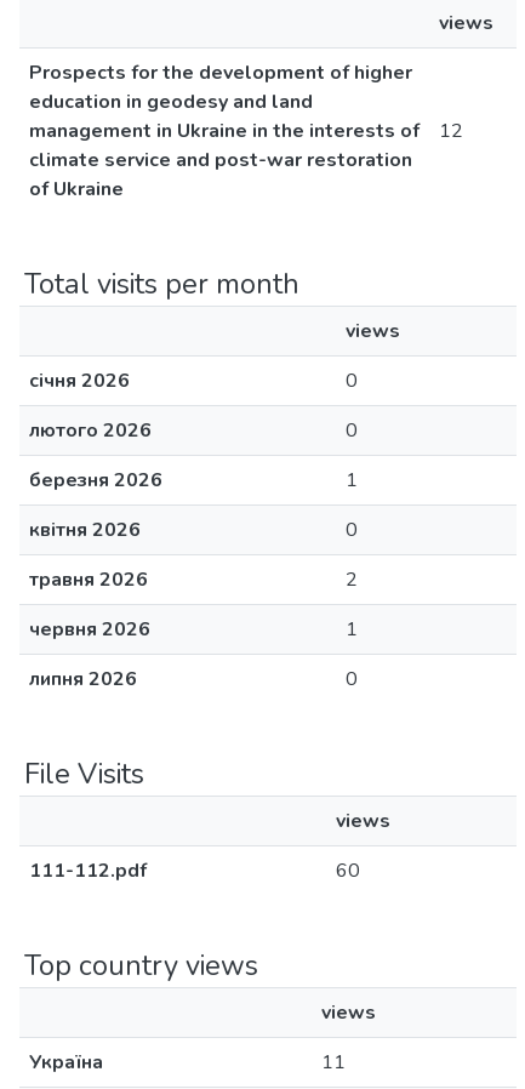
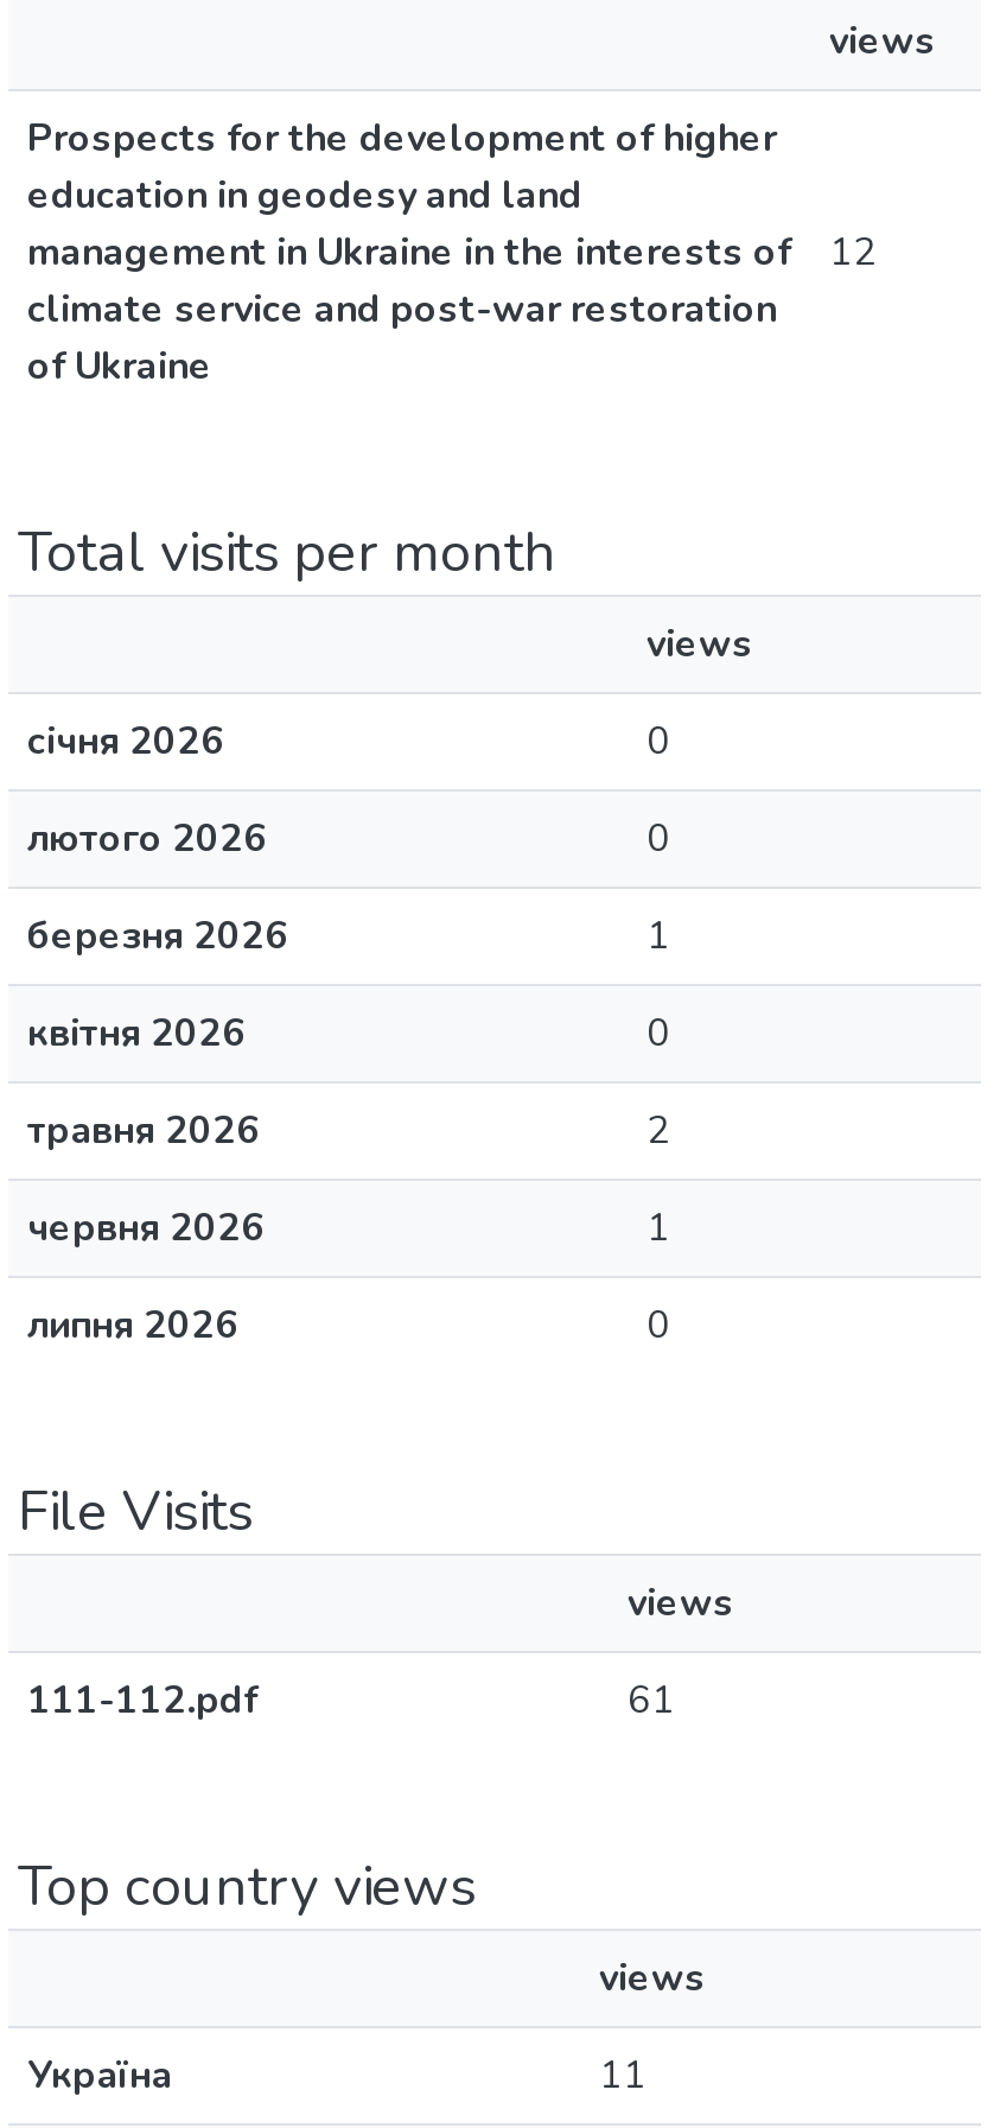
- 60
+ 61
